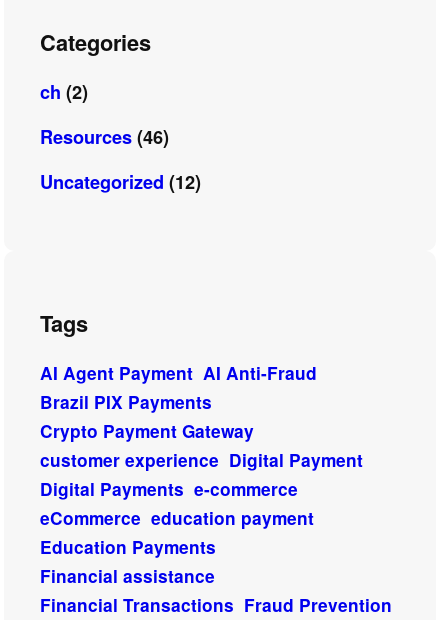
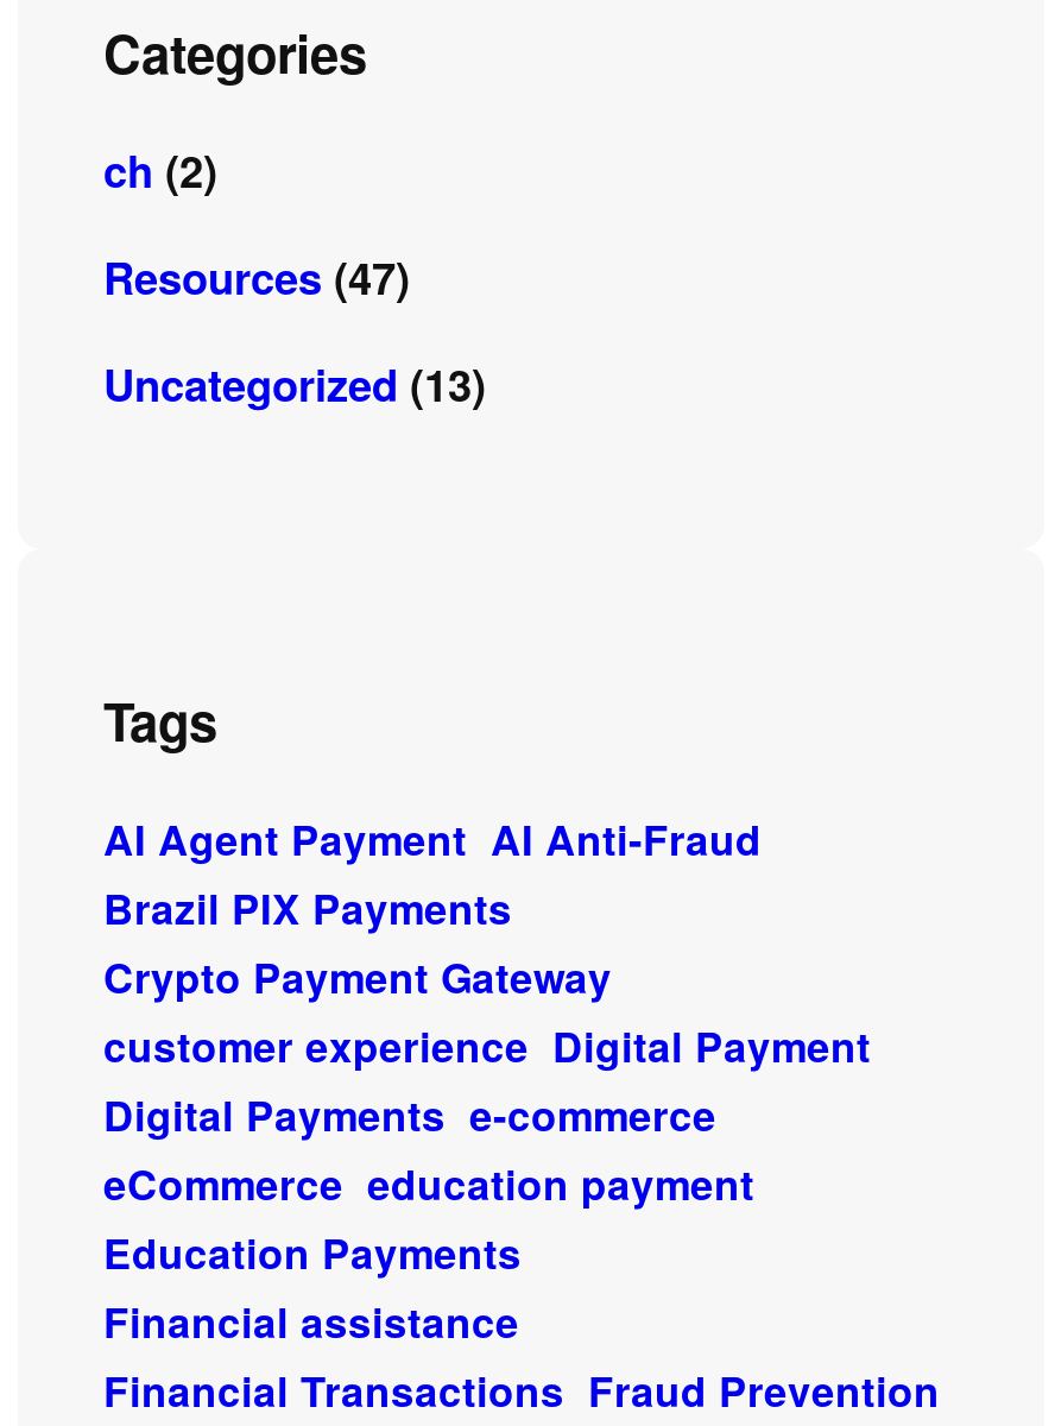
- Resources (46)
+ Resources (47)

- Uncategorized (12)
+ Uncategorized (13)
